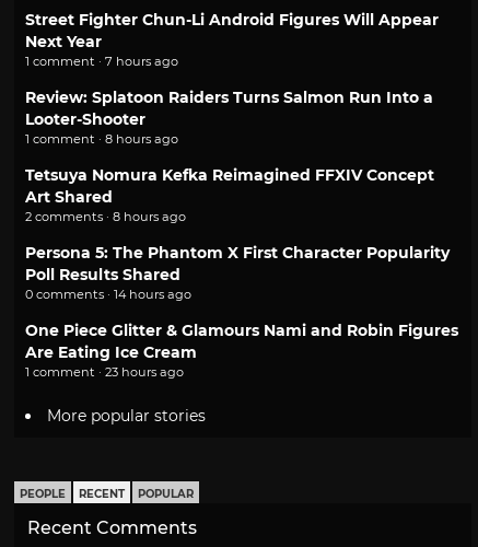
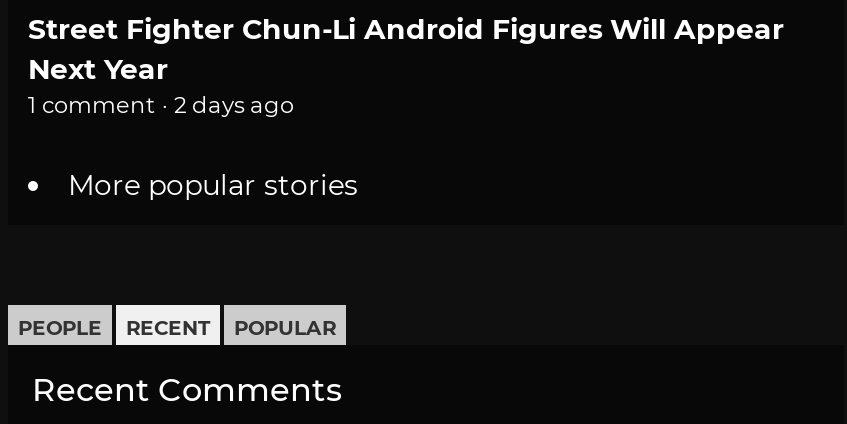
- 1 comment · 7 hours ago
- Review: Splatoon Raiders Turns Salmon Run Into a
- Looter-Shooter
- 1 comment · 8 hours ago
- Tetsuya Nomura Kefka Reimagined FFXIV Concept
- Art Shared
- 2 comments · 8 hours ago
- Persona 5: The Phantom X First Character Popularity
- Poll Results Shared
- 0 comments · 14 hours ago
- One Piece Glitter & Glamours Nami and Robin Figures
- Are Eating Ice Cream
- 1 comment · 23 hours ago
+ 1 comment · 2 days ago
